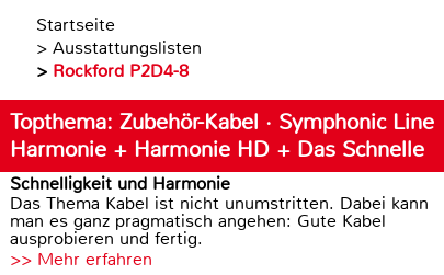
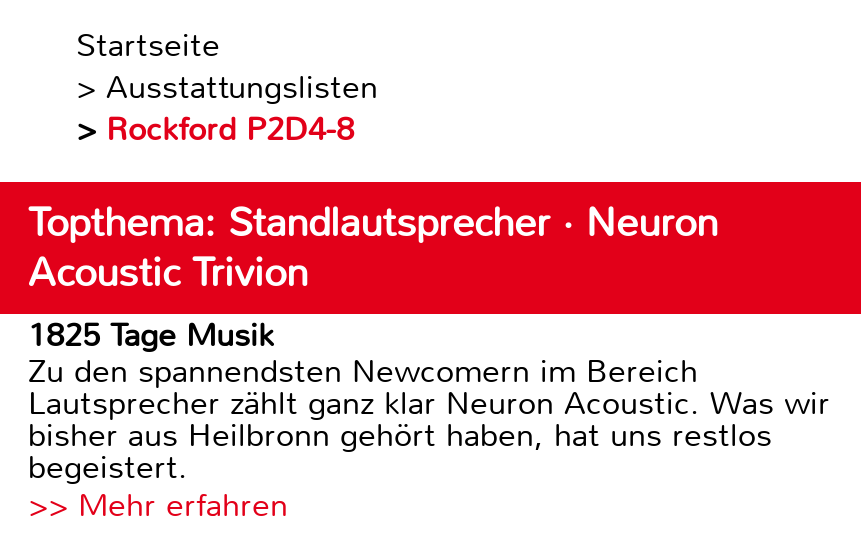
- Topthema: Zubehör-Kabel · Symphonic Line
- Harmonie + Harmonie HD + Das Schnelle
- Schnelligkeit und Harmonie
- Das Thema Kabel ist nicht unumstritten. Dabei kann
- man es ganz pragmatisch angehen: Gute Kabel
- ausprobieren und fertig.
+ Topthema: Standlautsprecher · Neuron
+ Acoustic Trivion
+ 1825 Tage Musik
+ Zu den spannendsten Newcomern im Bereich
+ Lautsprecher zählt ganz klar Neuron Acoustic. Was wir
+ bisher aus Heilbronn gehört haben, hat uns restlos
+ begeistert.
